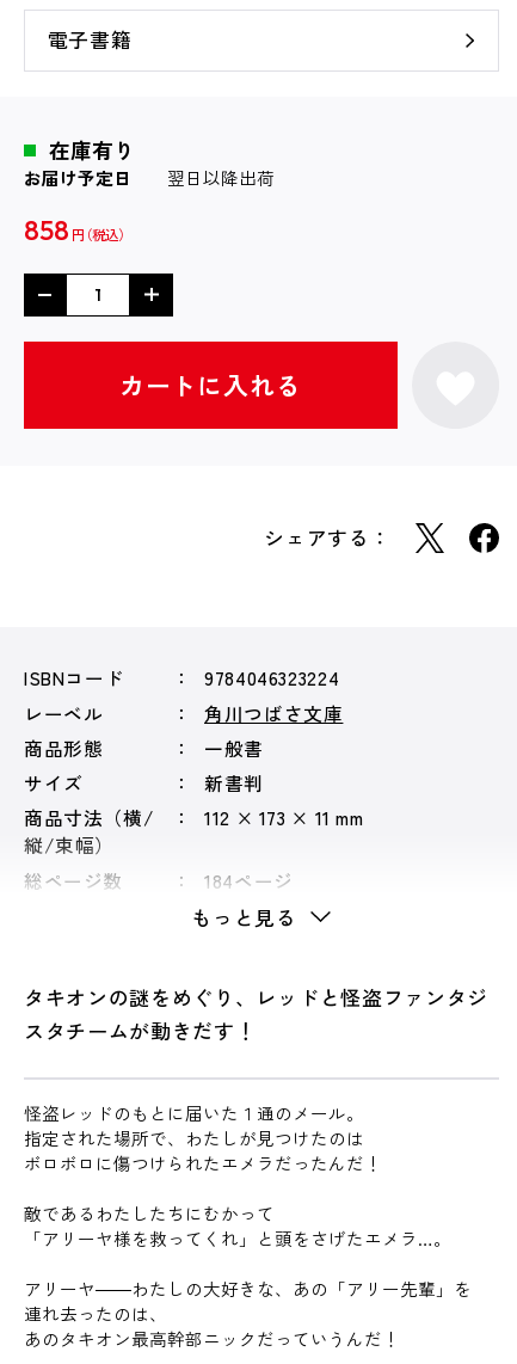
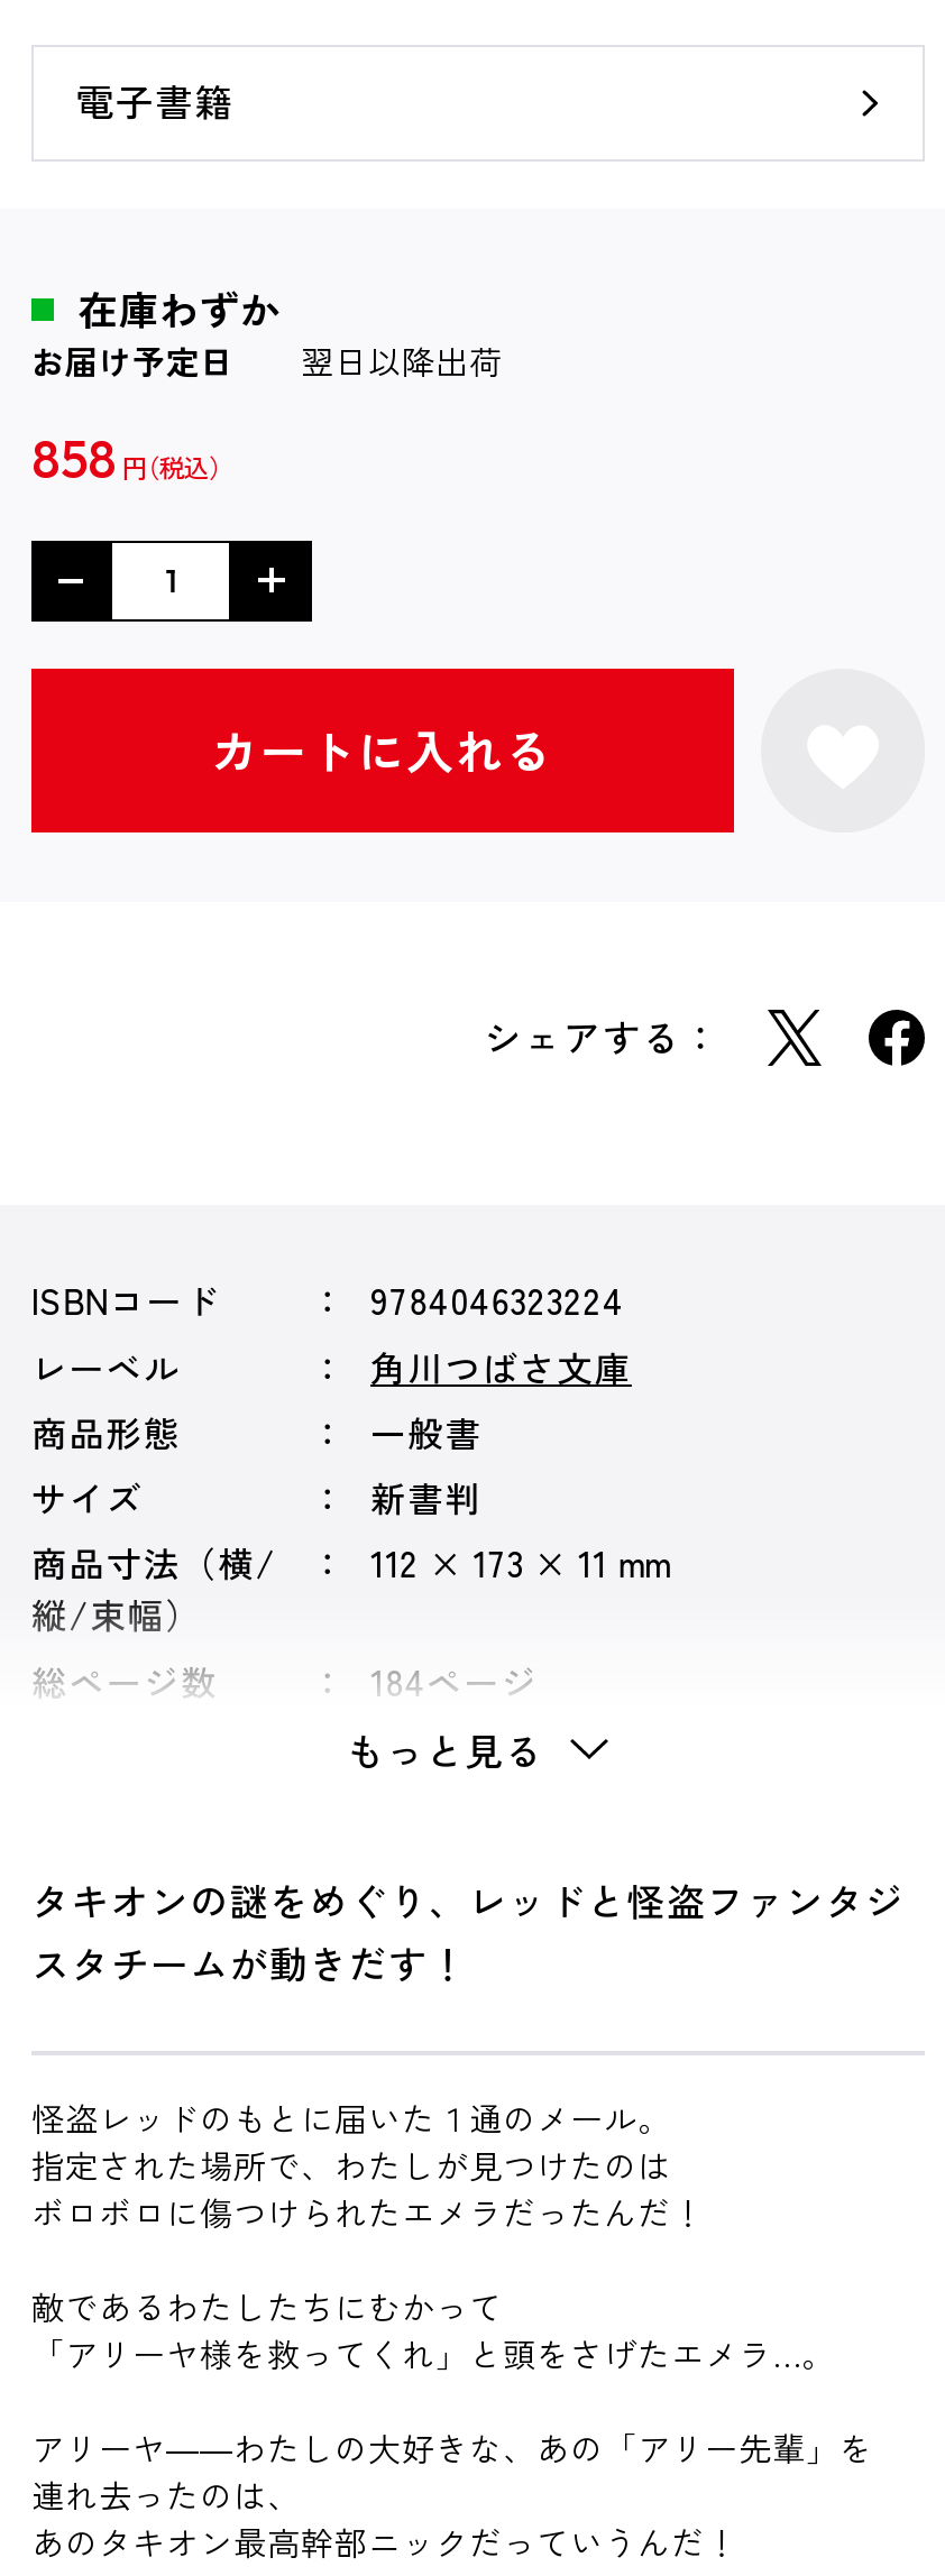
- 在庫有り
+ 在庫わずか
